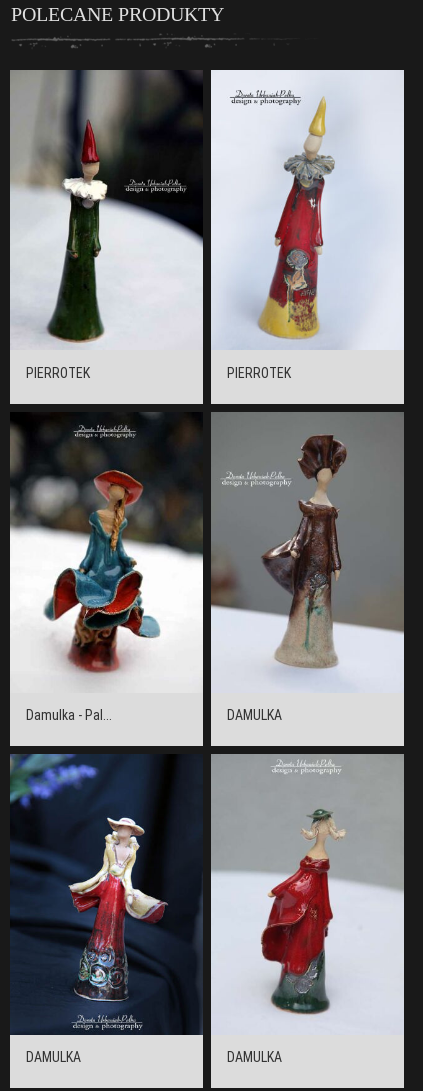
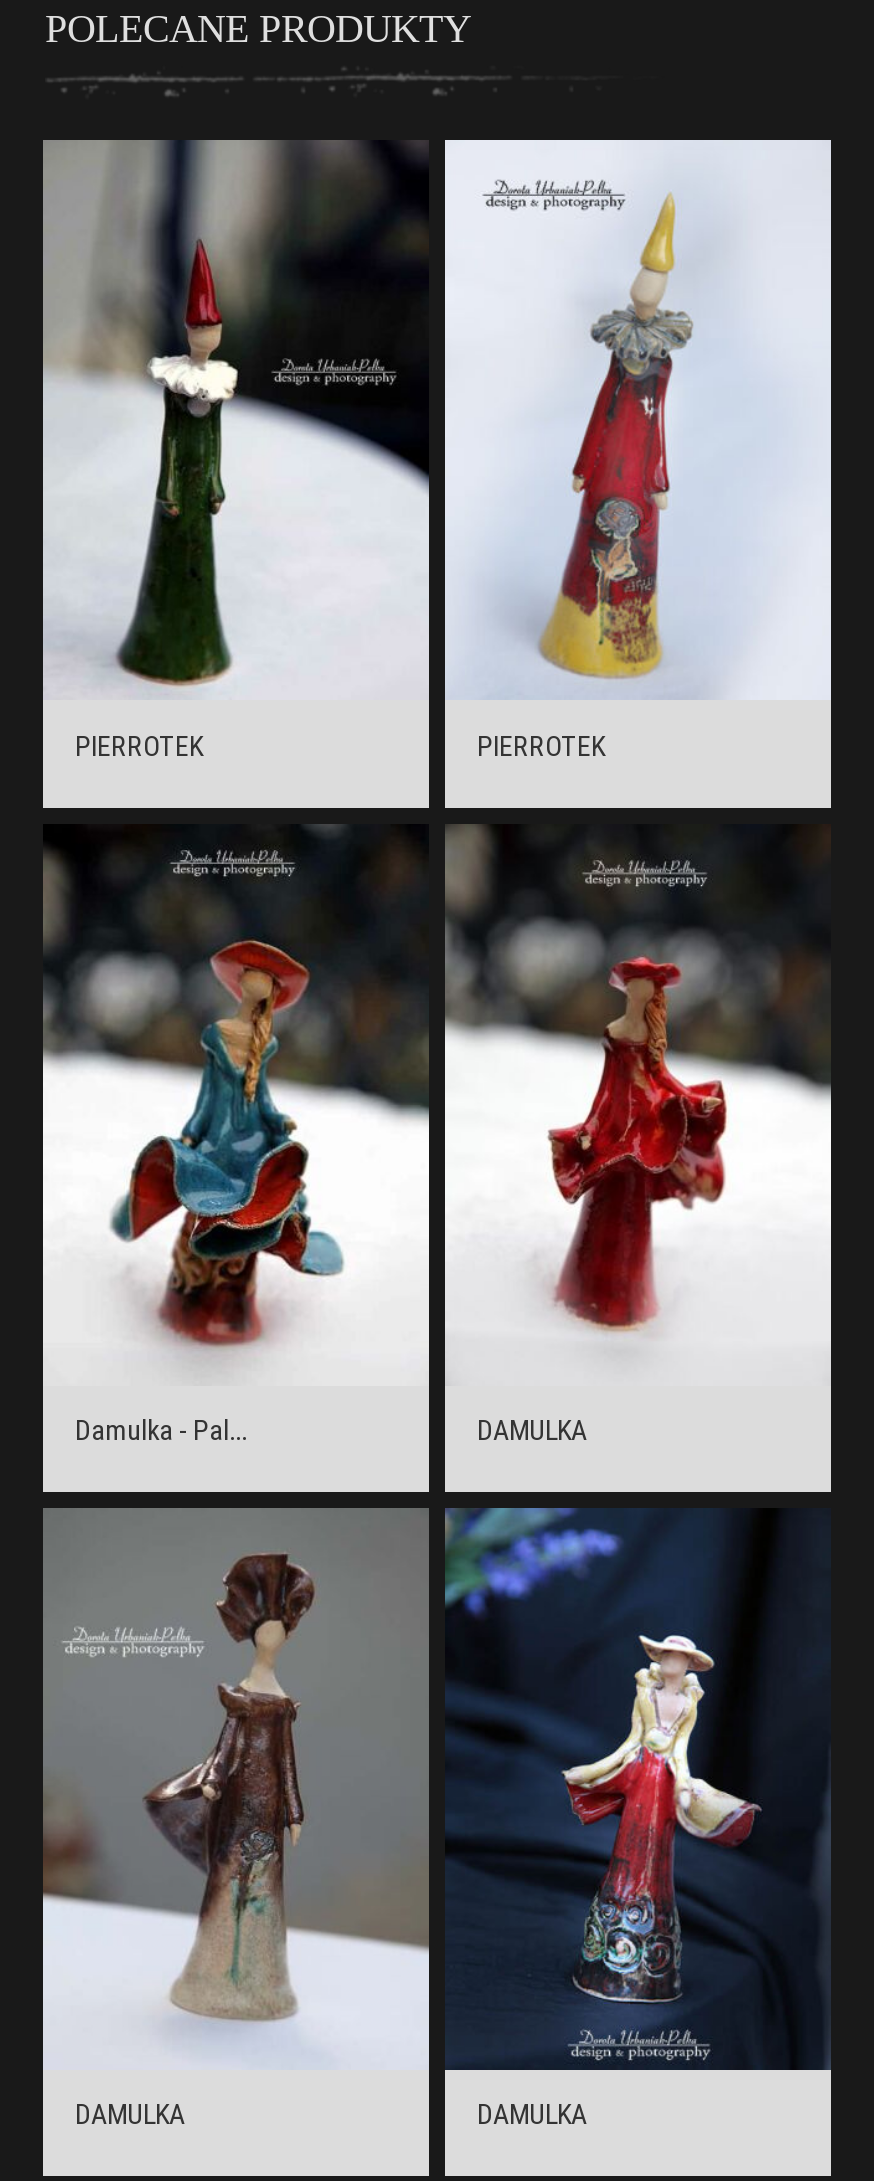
- [image]
+ [image]

- [image]
+ [image]

- [image]
+ [image]
